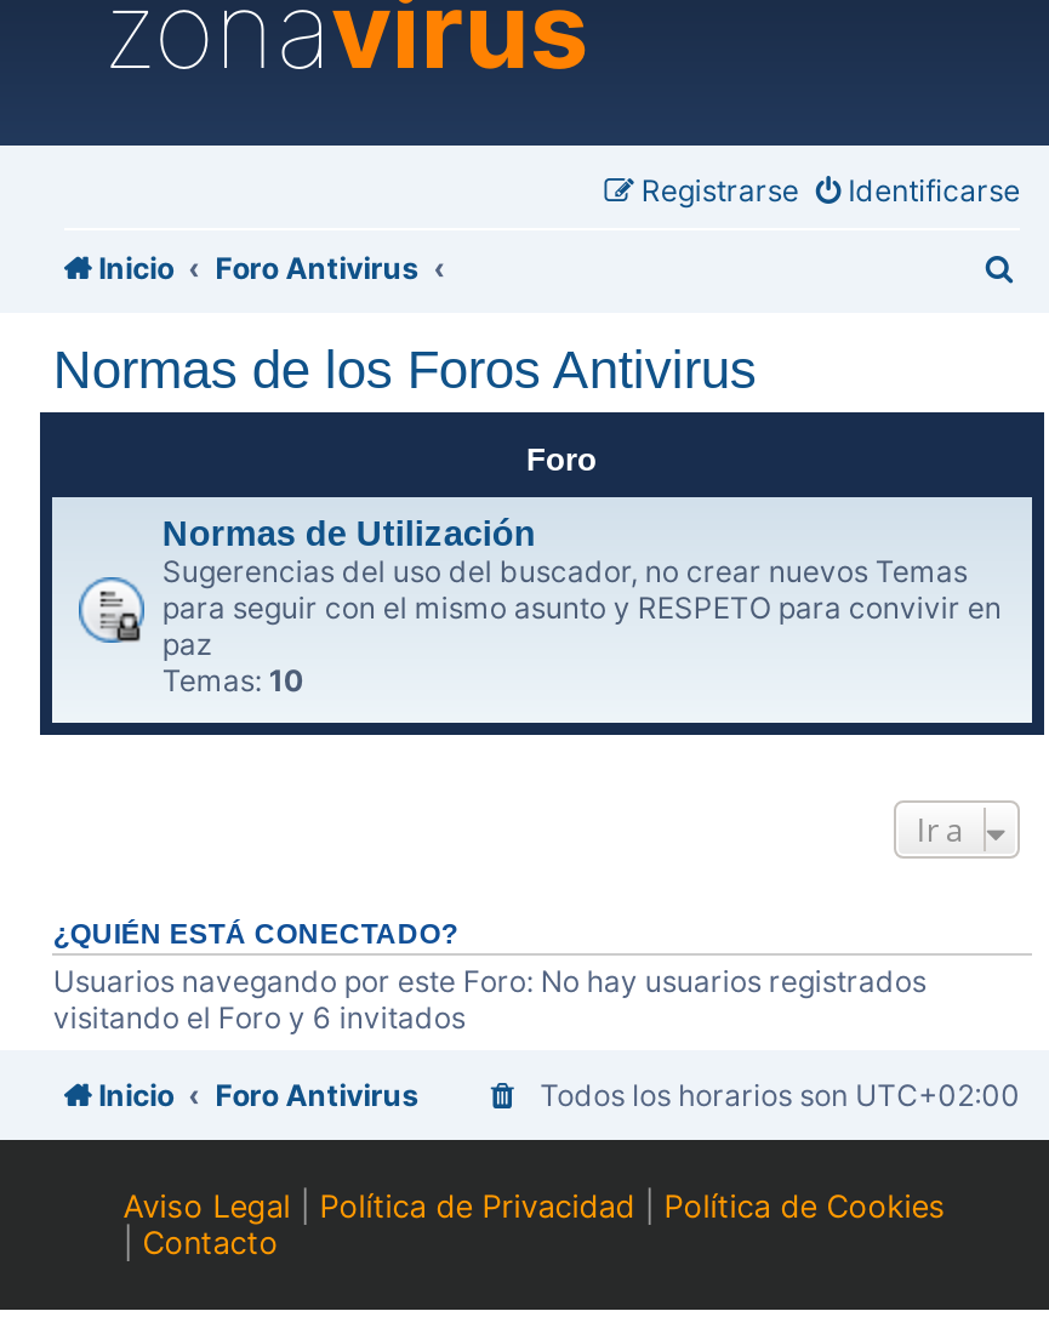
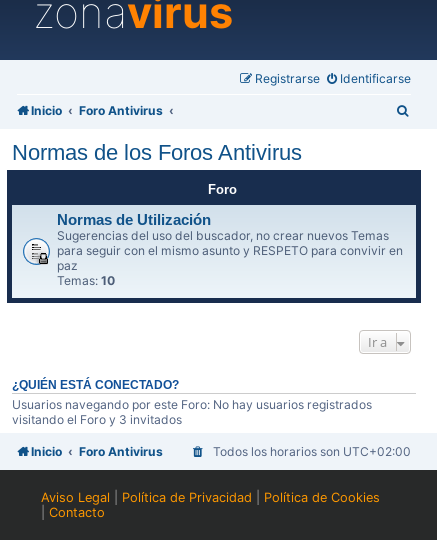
- visitando el Foro y 6 invitados
+ visitando el Foro y 3 invitados
